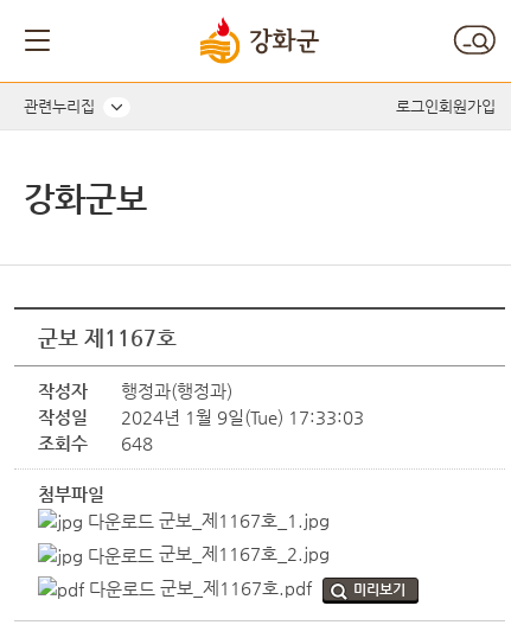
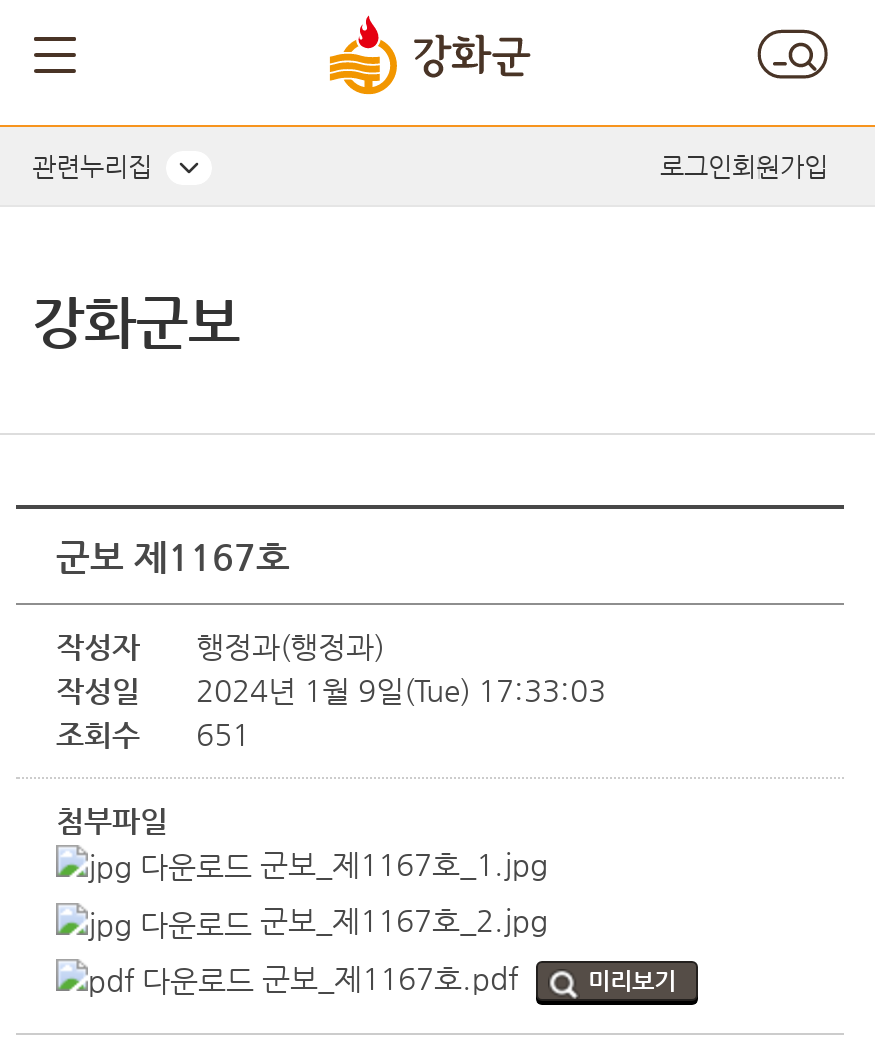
- 조회수 648
+ 조회수 651
